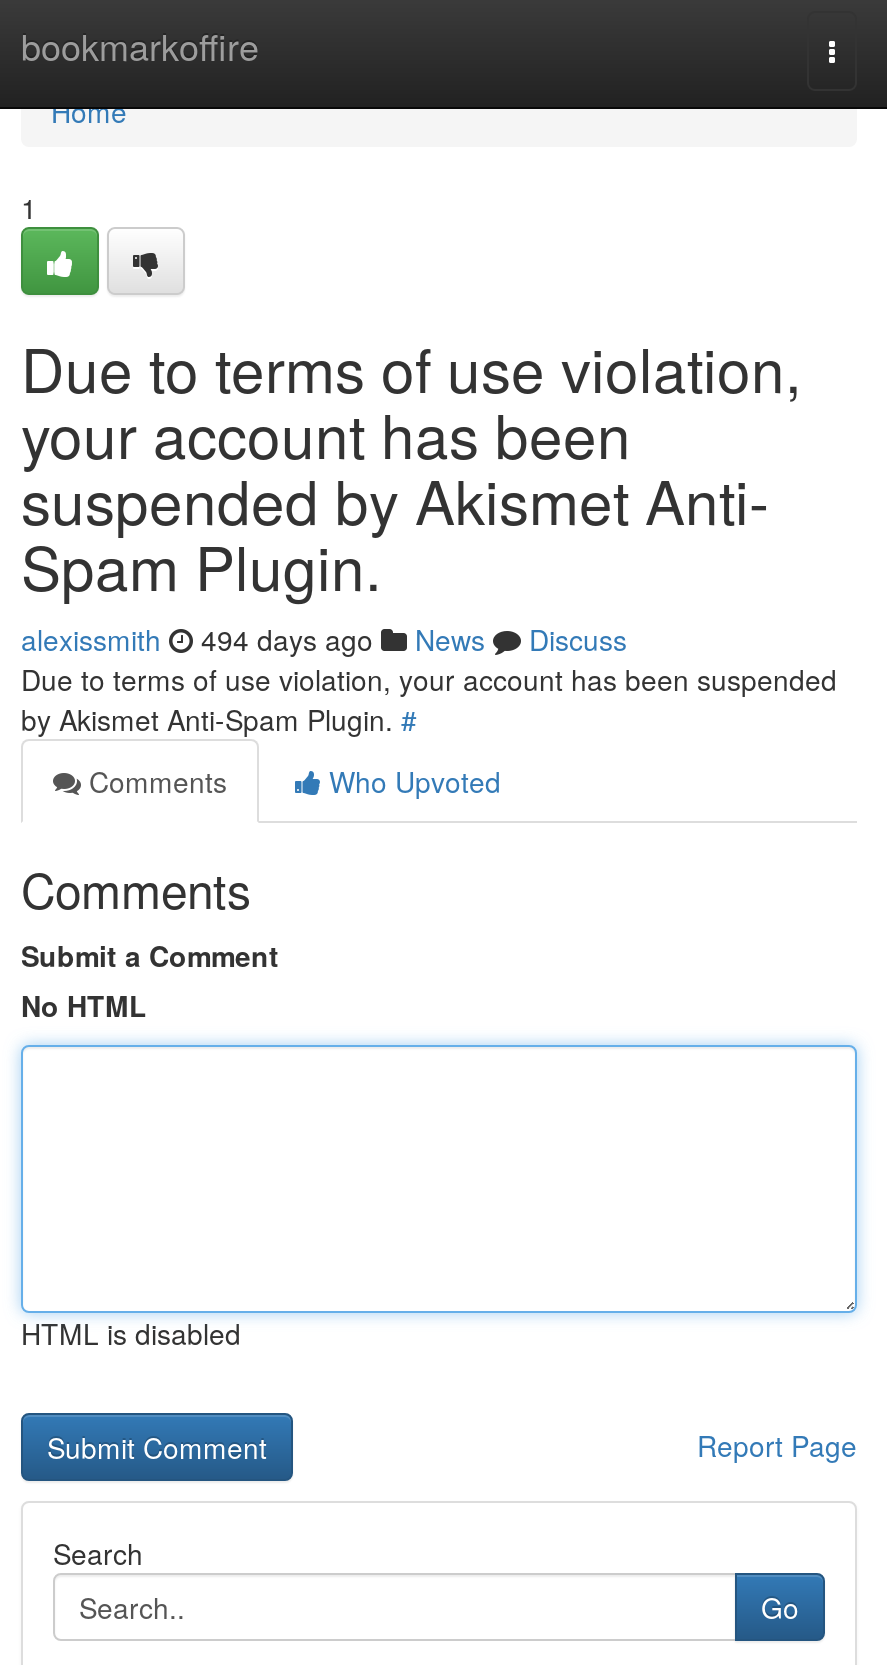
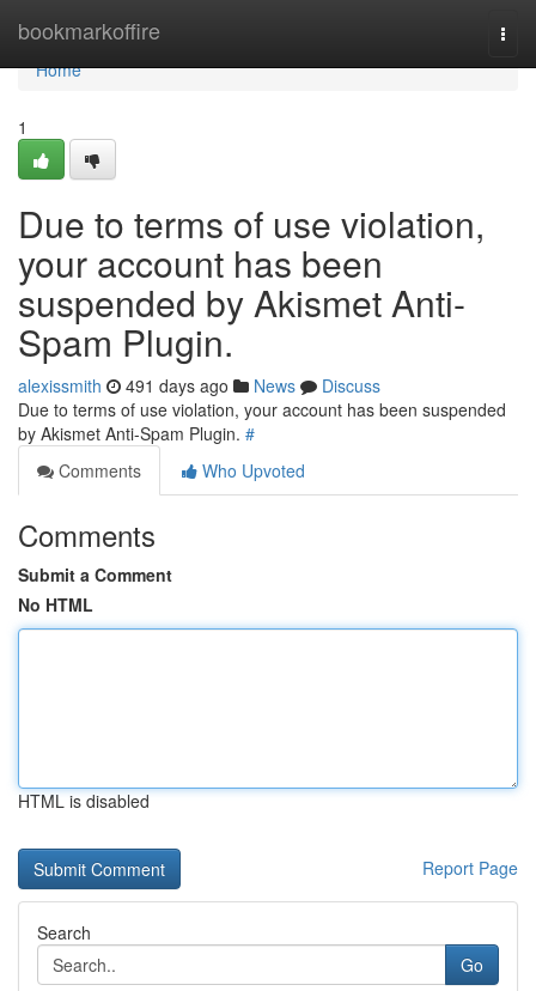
- alexissmith 494 days ago News Discuss
+ alexissmith 491 days ago News Discuss
